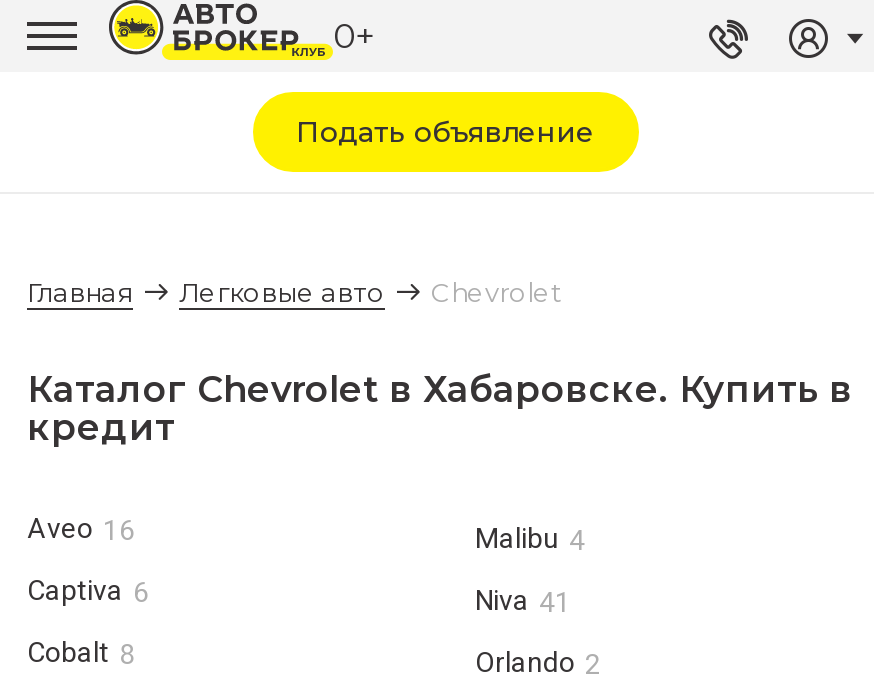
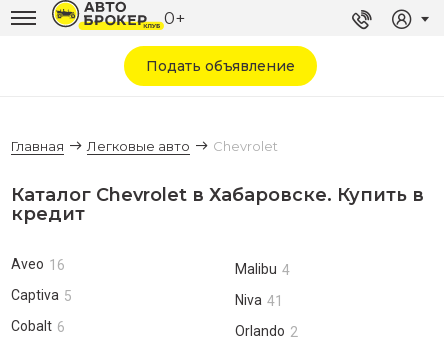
- Captiva 6
+ Captiva 5

- Cobalt 8
+ Cobalt 6
